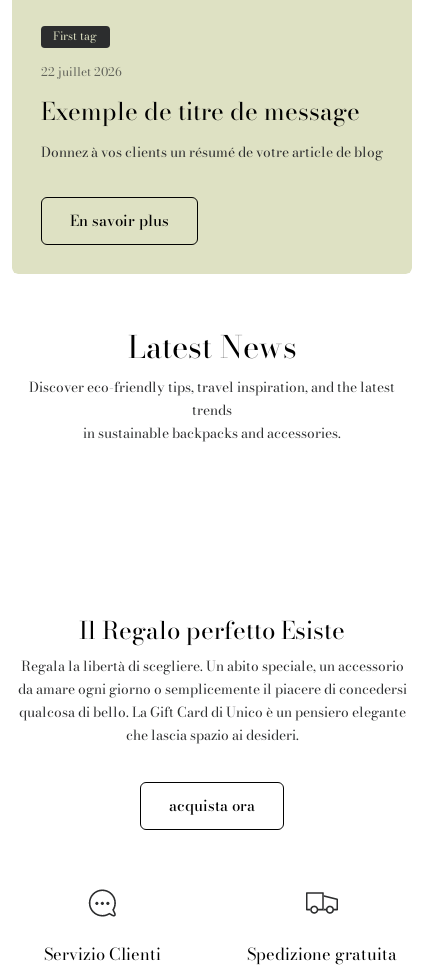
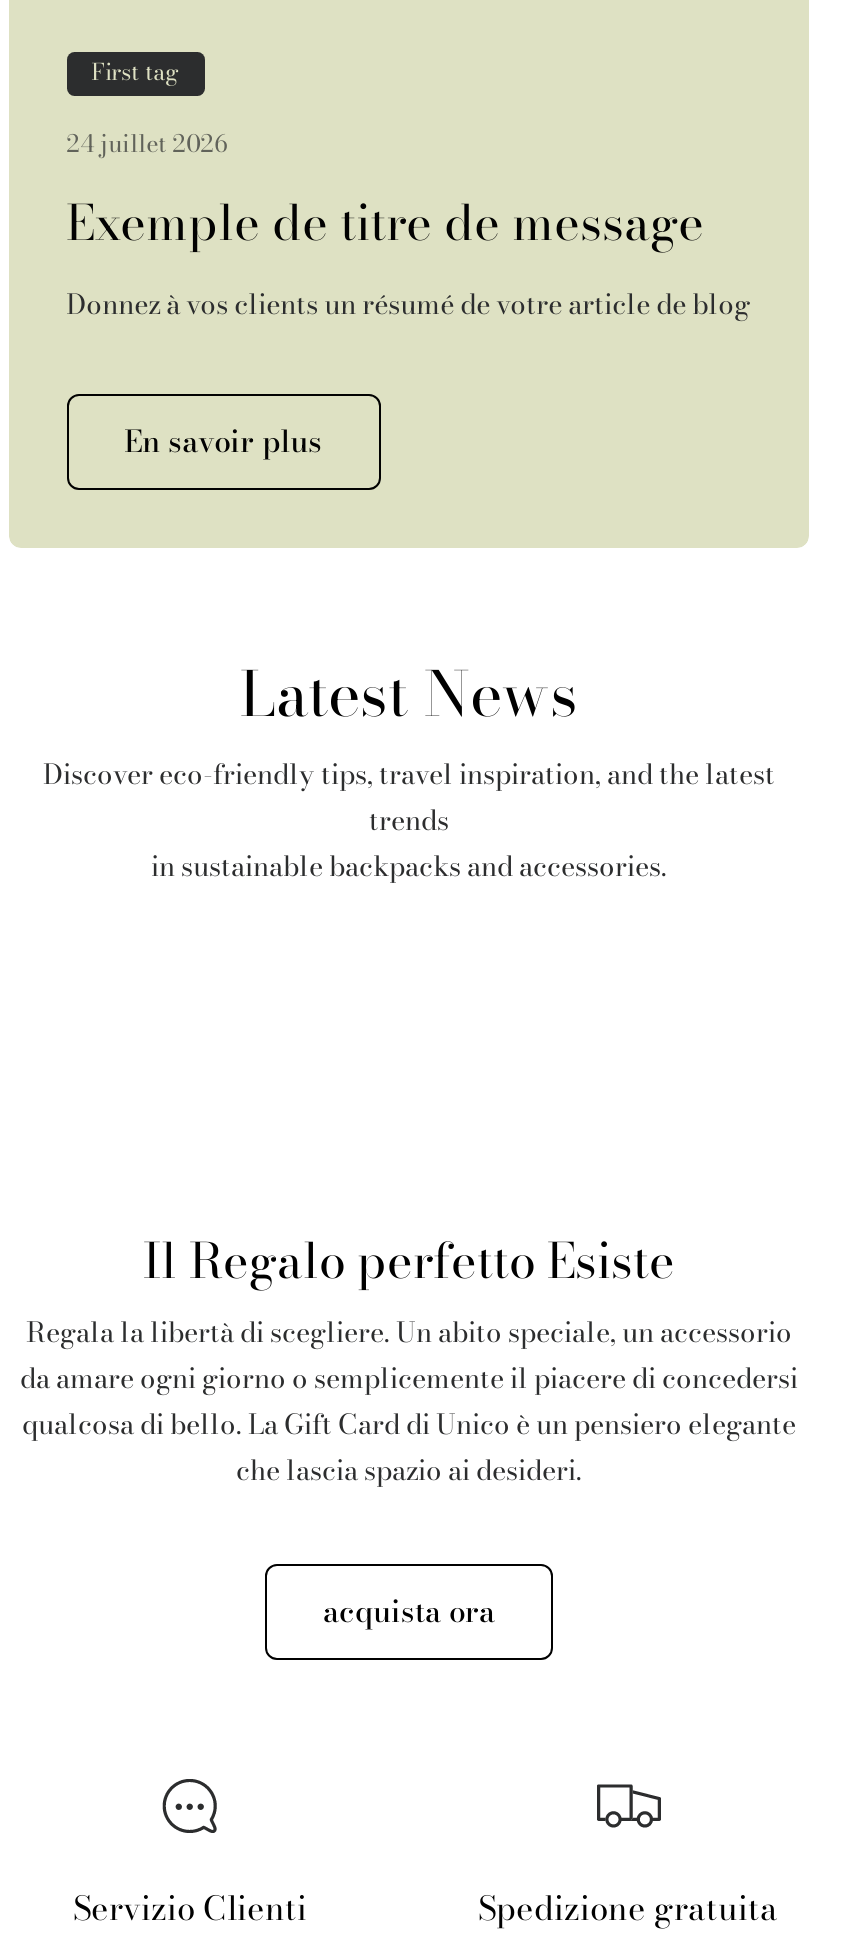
- 22 juillet 2026
+ 24 juillet 2026
